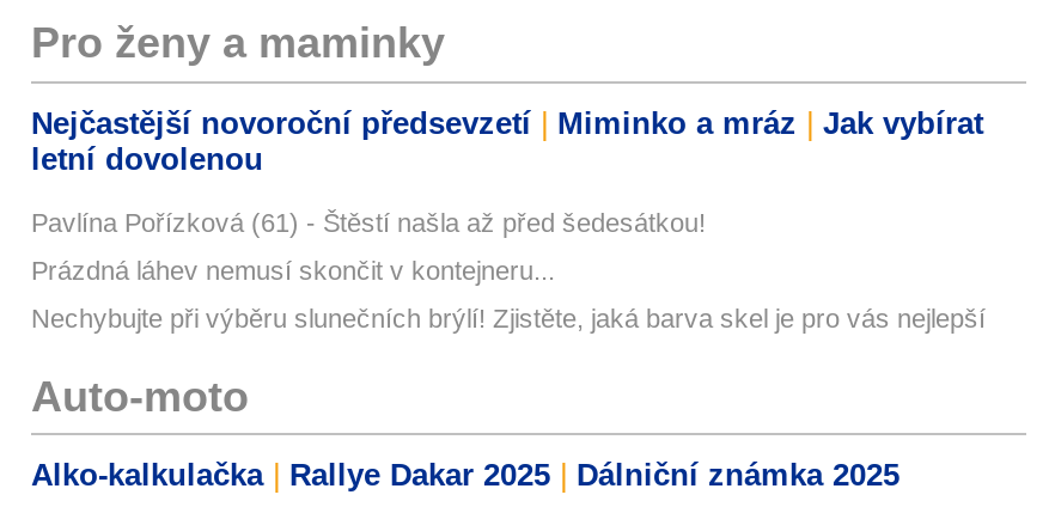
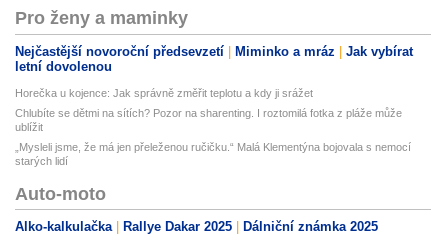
- Pavlína Pořízková (61) - Štěstí našla až před šedesátkou!
+ Horečka u kojence: Jak správně změřit teplotu a kdy ji srážet

- Prázdná láhev nemusí skončit v kontejneru...
+ Chlubíte se dětmi na sítích? Pozor na sharenting. I roztomilá fotka z pláže může
+ ublížit

- Nechybujte při výběru slunečních brýlí! Zjistěte, jaká barva skel je pro vás nejlepší
+ „Mysleli jsme, že má jen přeleženou ručičku.“ Malá Klementýna bojovala s nemocí
+ starých lidí
